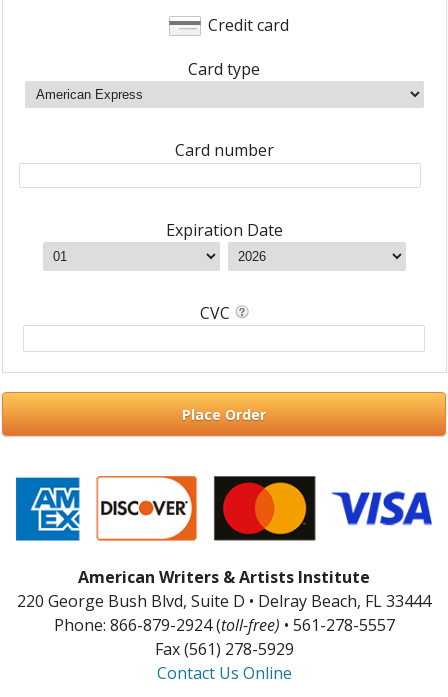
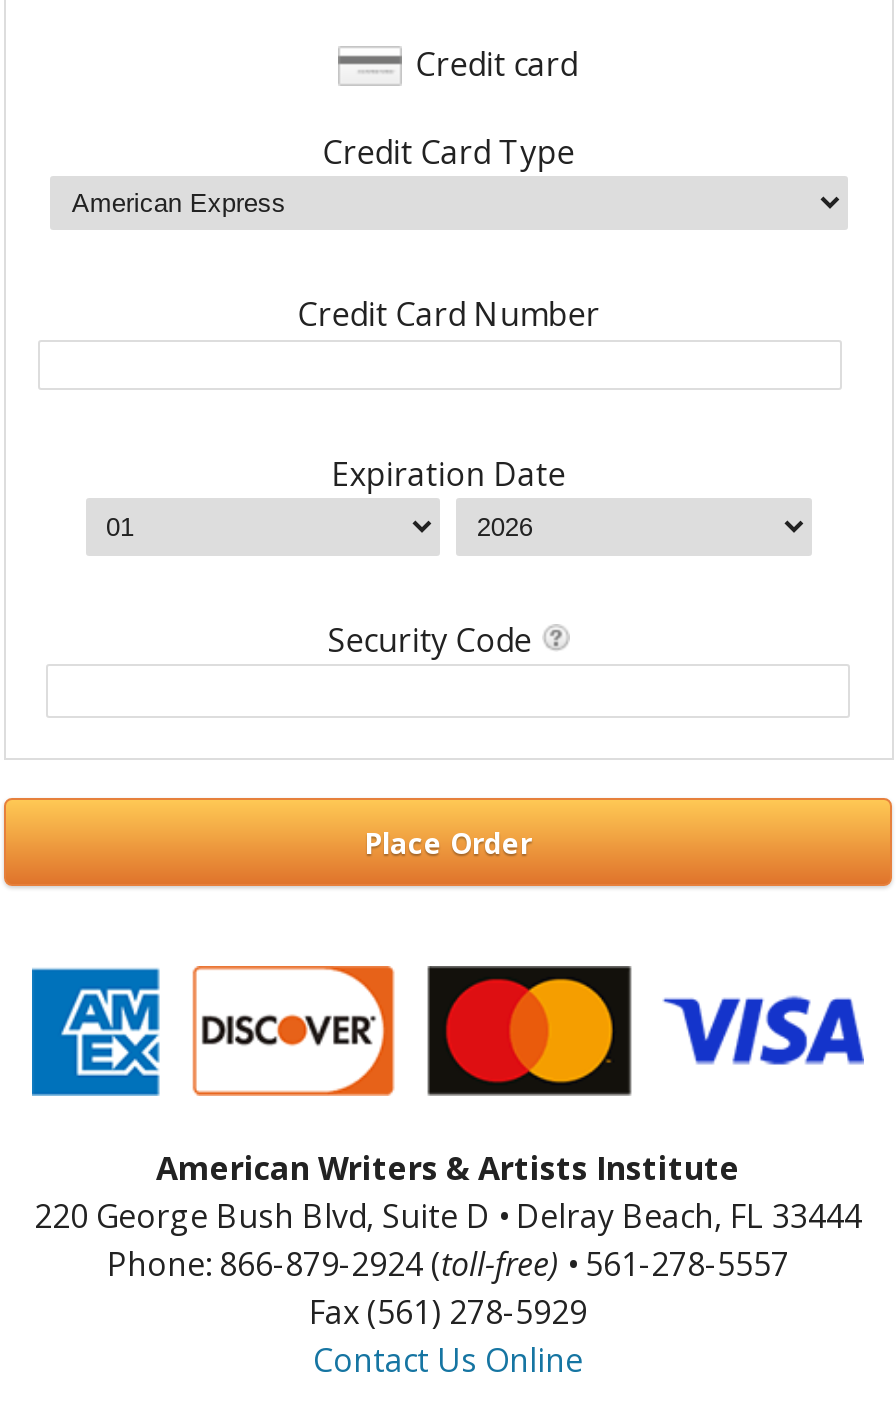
- Card type
+ Credit Card Type

- Card number
+ Credit Card Number

- CVC
+ Security Code
